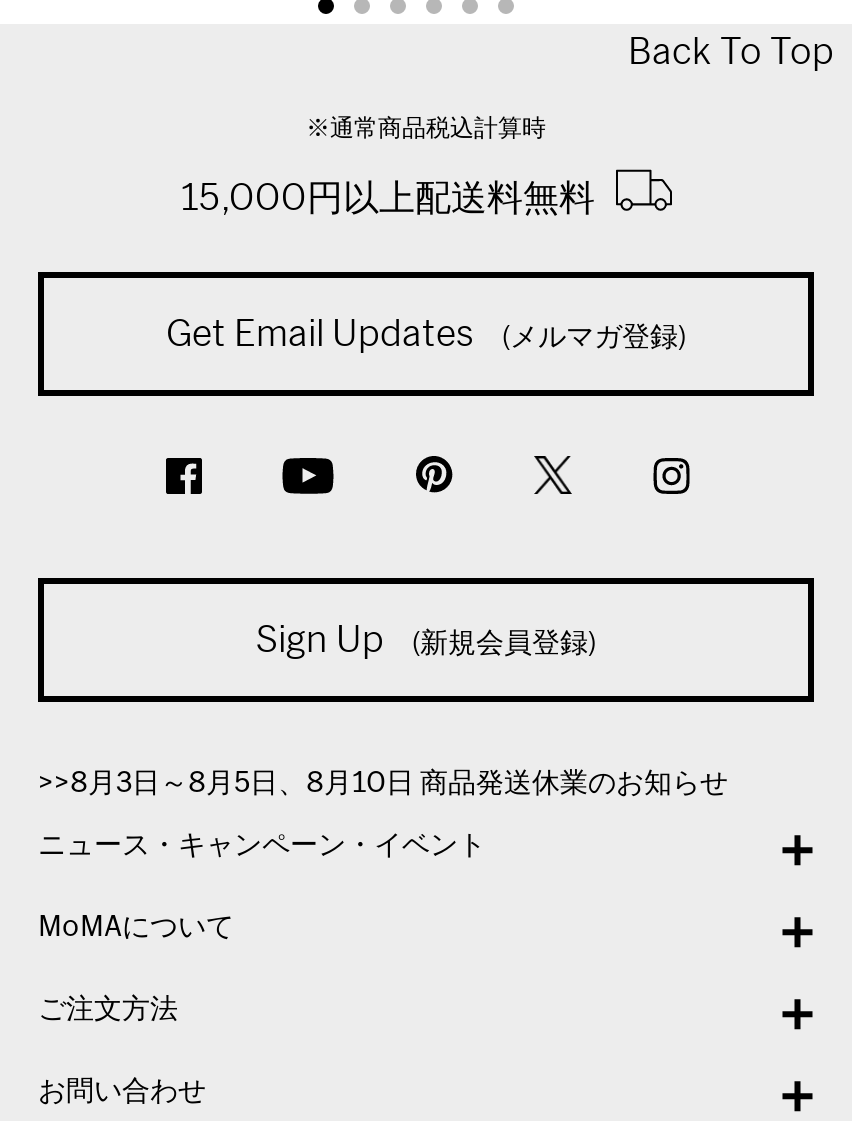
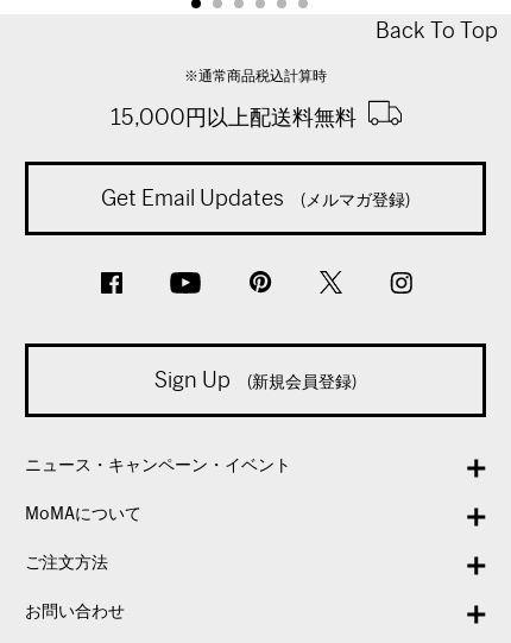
- >>8月3日～8月5日、8月10日 商品発送休業のお知らせ
